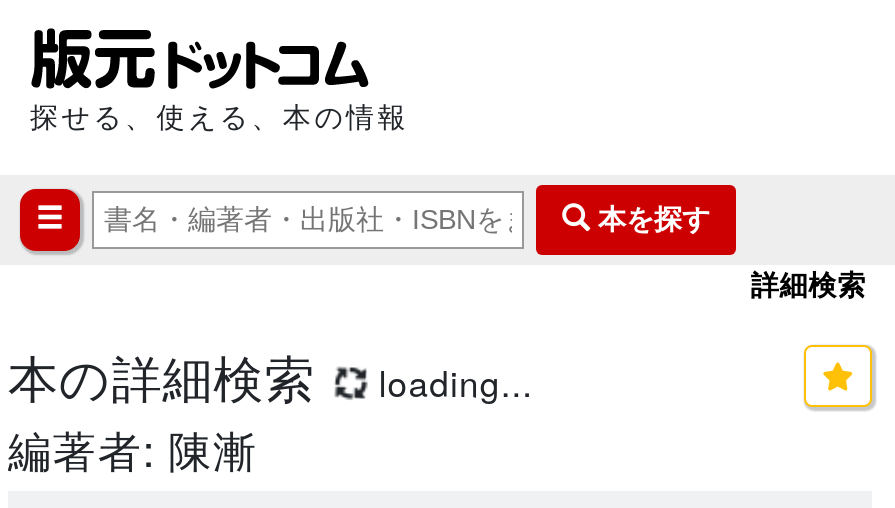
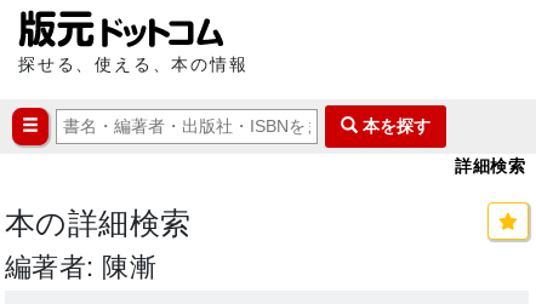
- loading...
